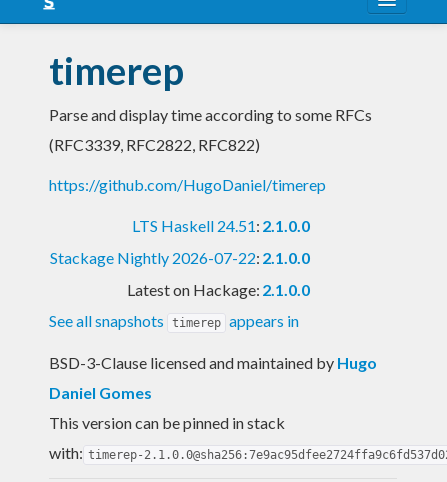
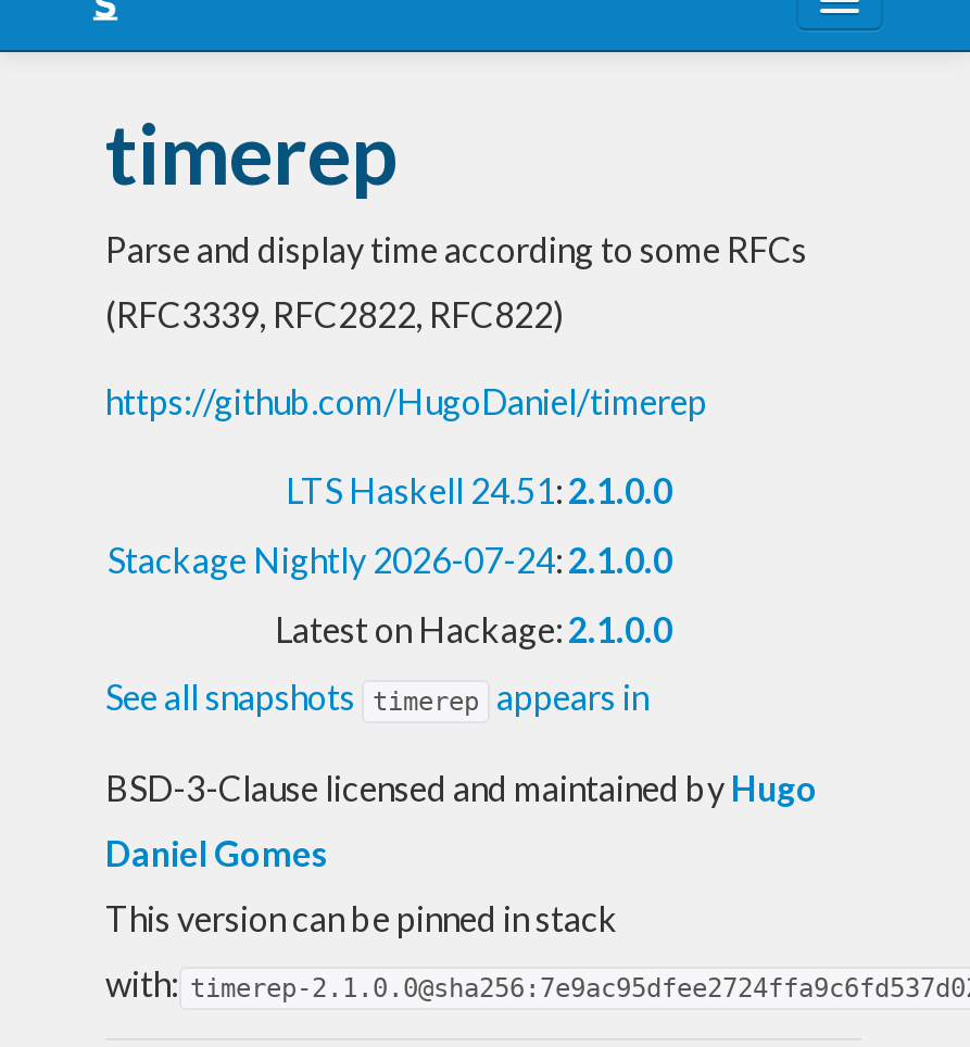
- Stackage Nightly 2026-07-22: 2.1.0.0
+ Stackage Nightly 2026-07-24: 2.1.0.0
